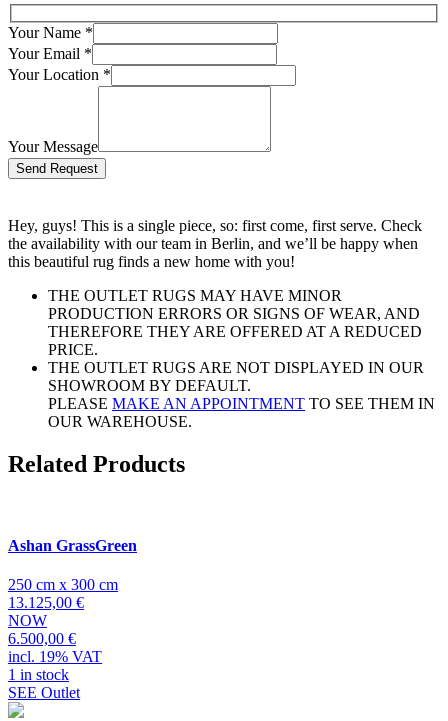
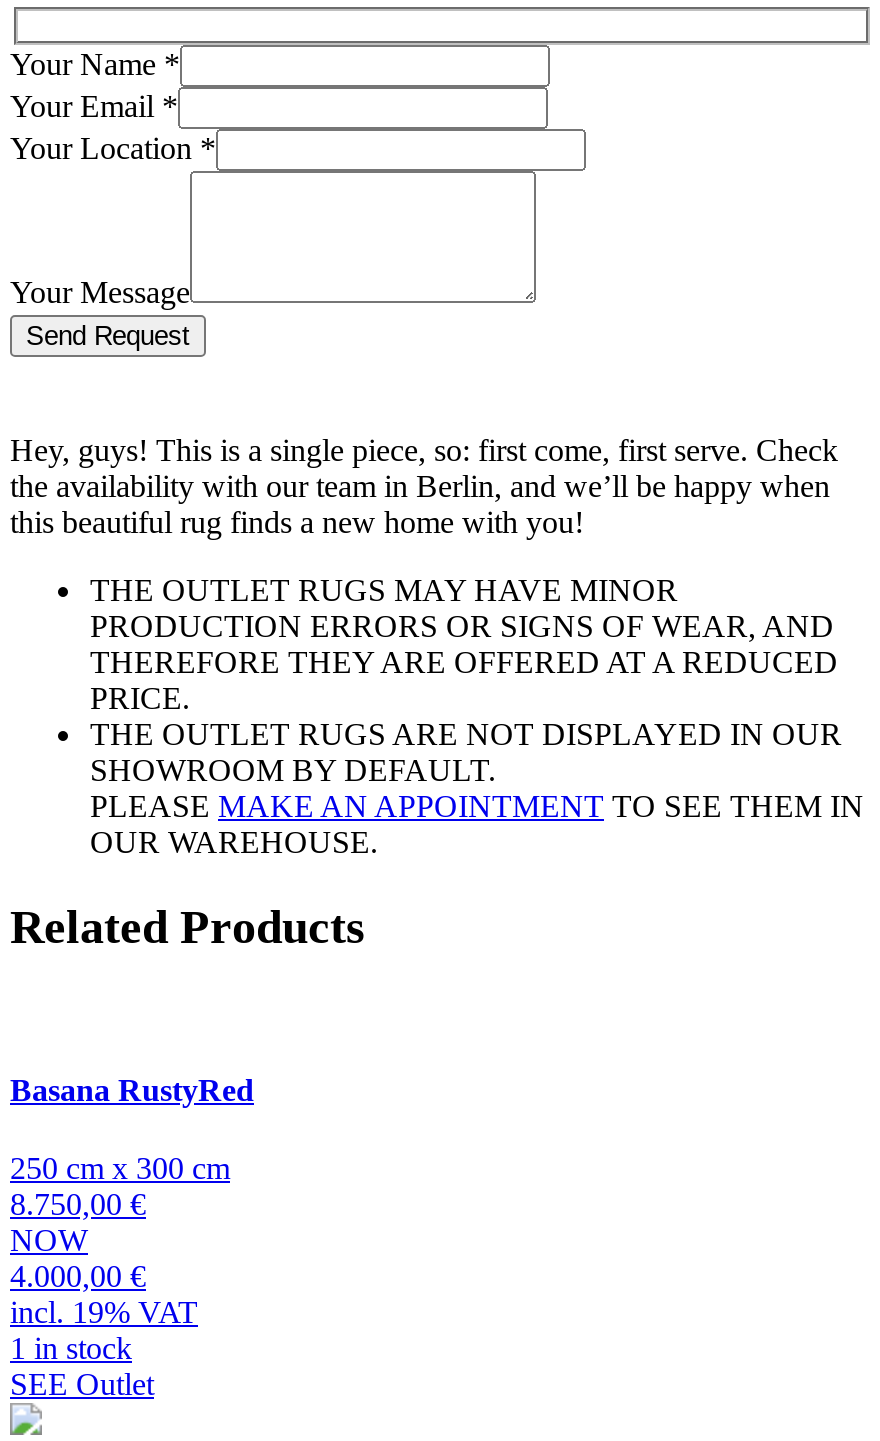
- Ashan GrassGreen
+ Basana RustyRed

- 13.125,00 €
+ 8.750,00 €

- 6.500,00 €
+ 4.000,00 €
